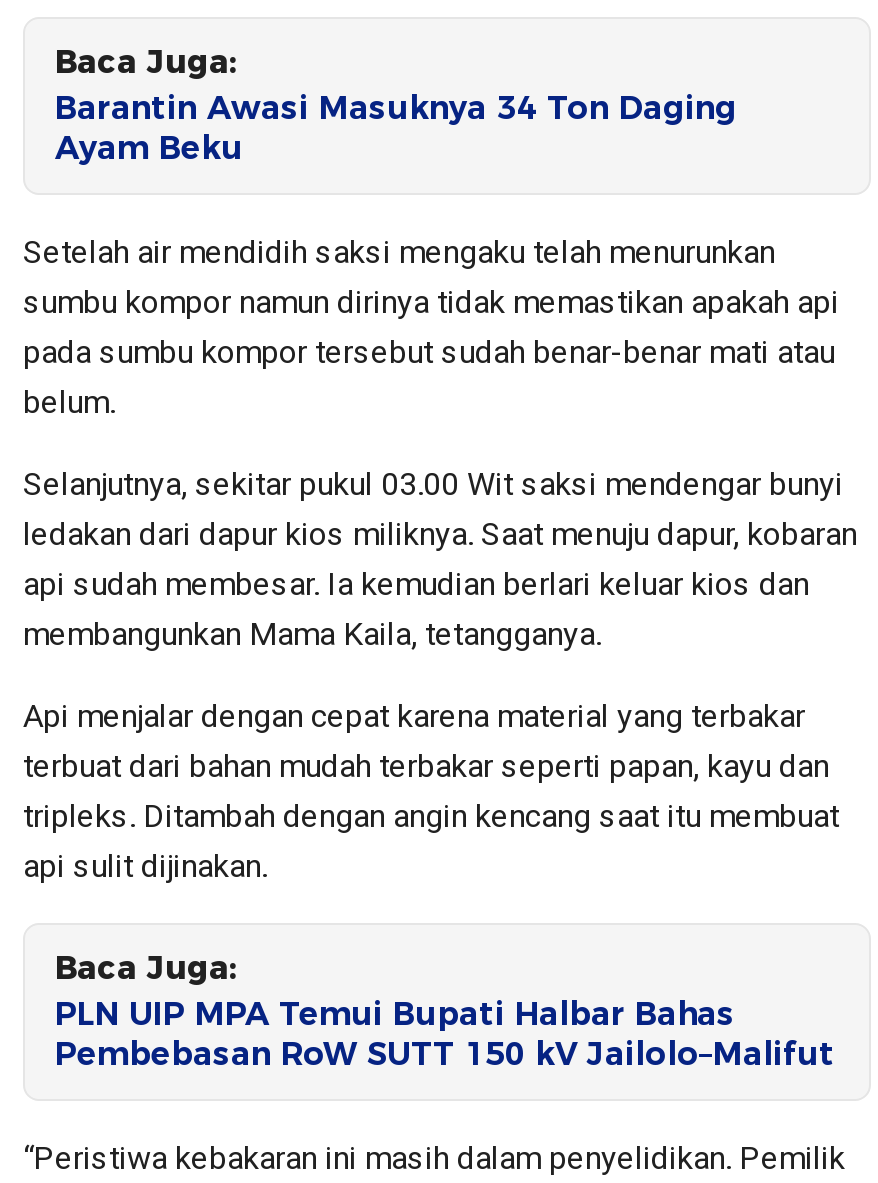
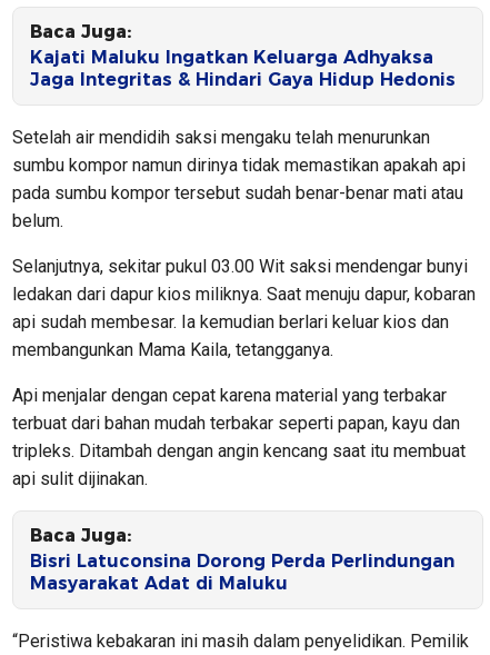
- Barantin Awasi Masuknya 34 Ton Daging
- Ayam Beku
+ Kajati Maluku Ingatkan Keluarga Adhyaksa
+ Jaga Integritas & Hindari Gaya Hidup Hedonis

- PLN UIP MPA Temui Bupati Halbar Bahas
- Pembebasan RoW SUTT 150 kV Jailolo–Malifut
+ Bisri Latuconsina Dorong Perda Perlindungan
+ Masyarakat Adat di Maluku
